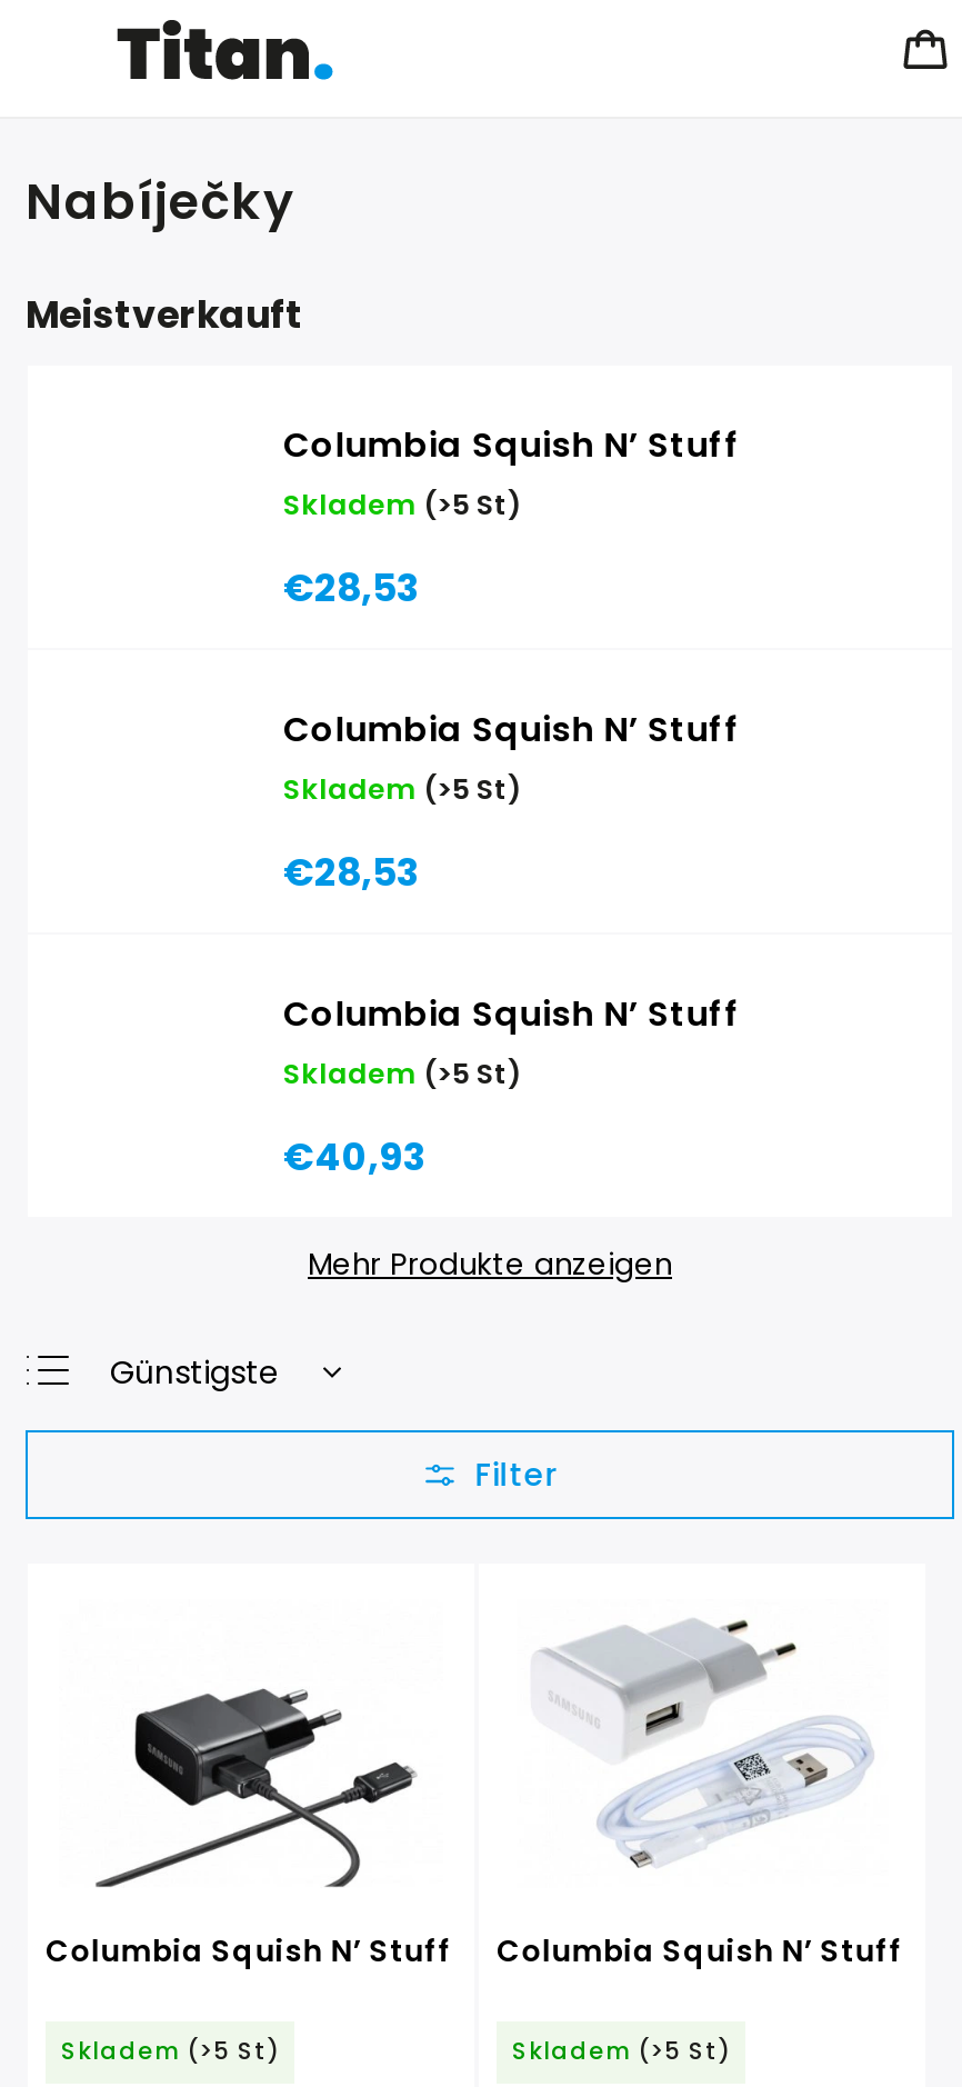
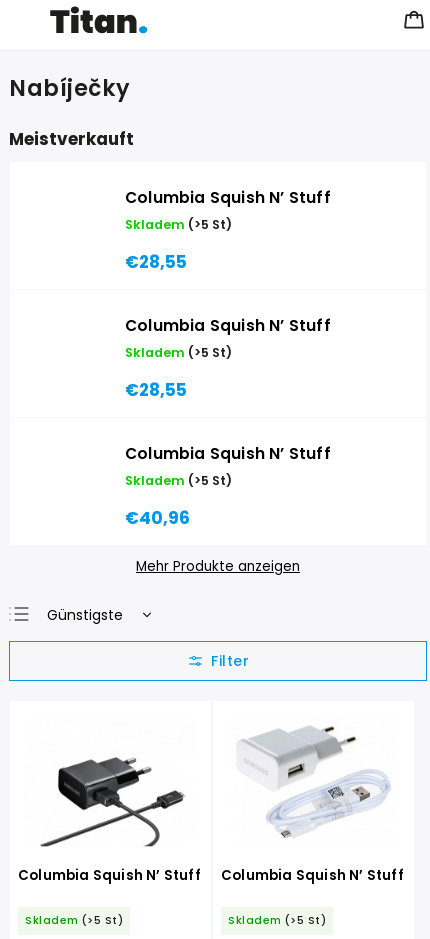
- €28,53
+ €28,55

- €28,53
+ €28,55

- €40,93
+ €40,96
